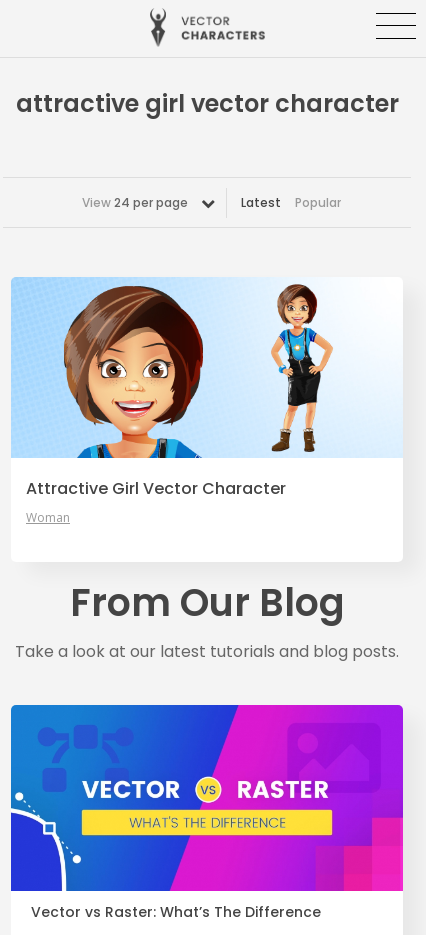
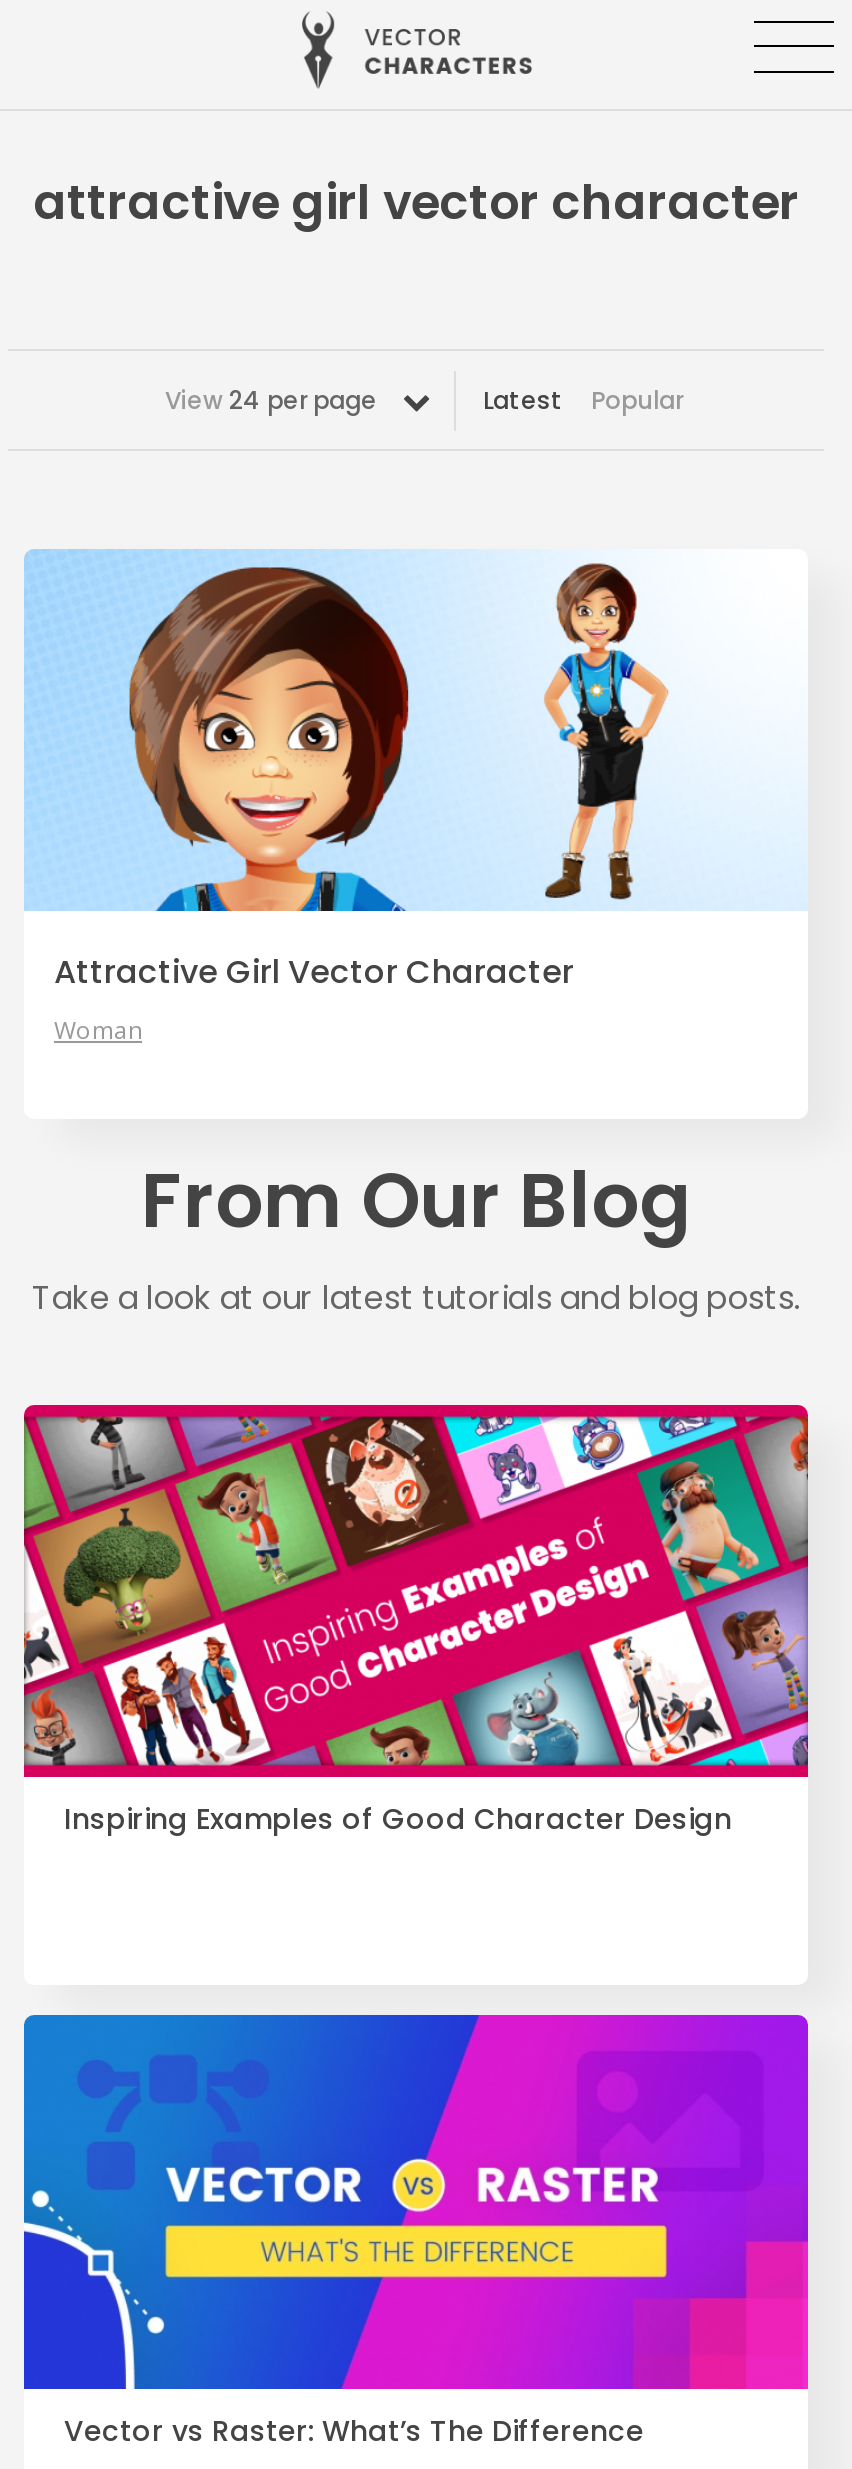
+ [image]
+ Inspiring Examples of Good Character Design
